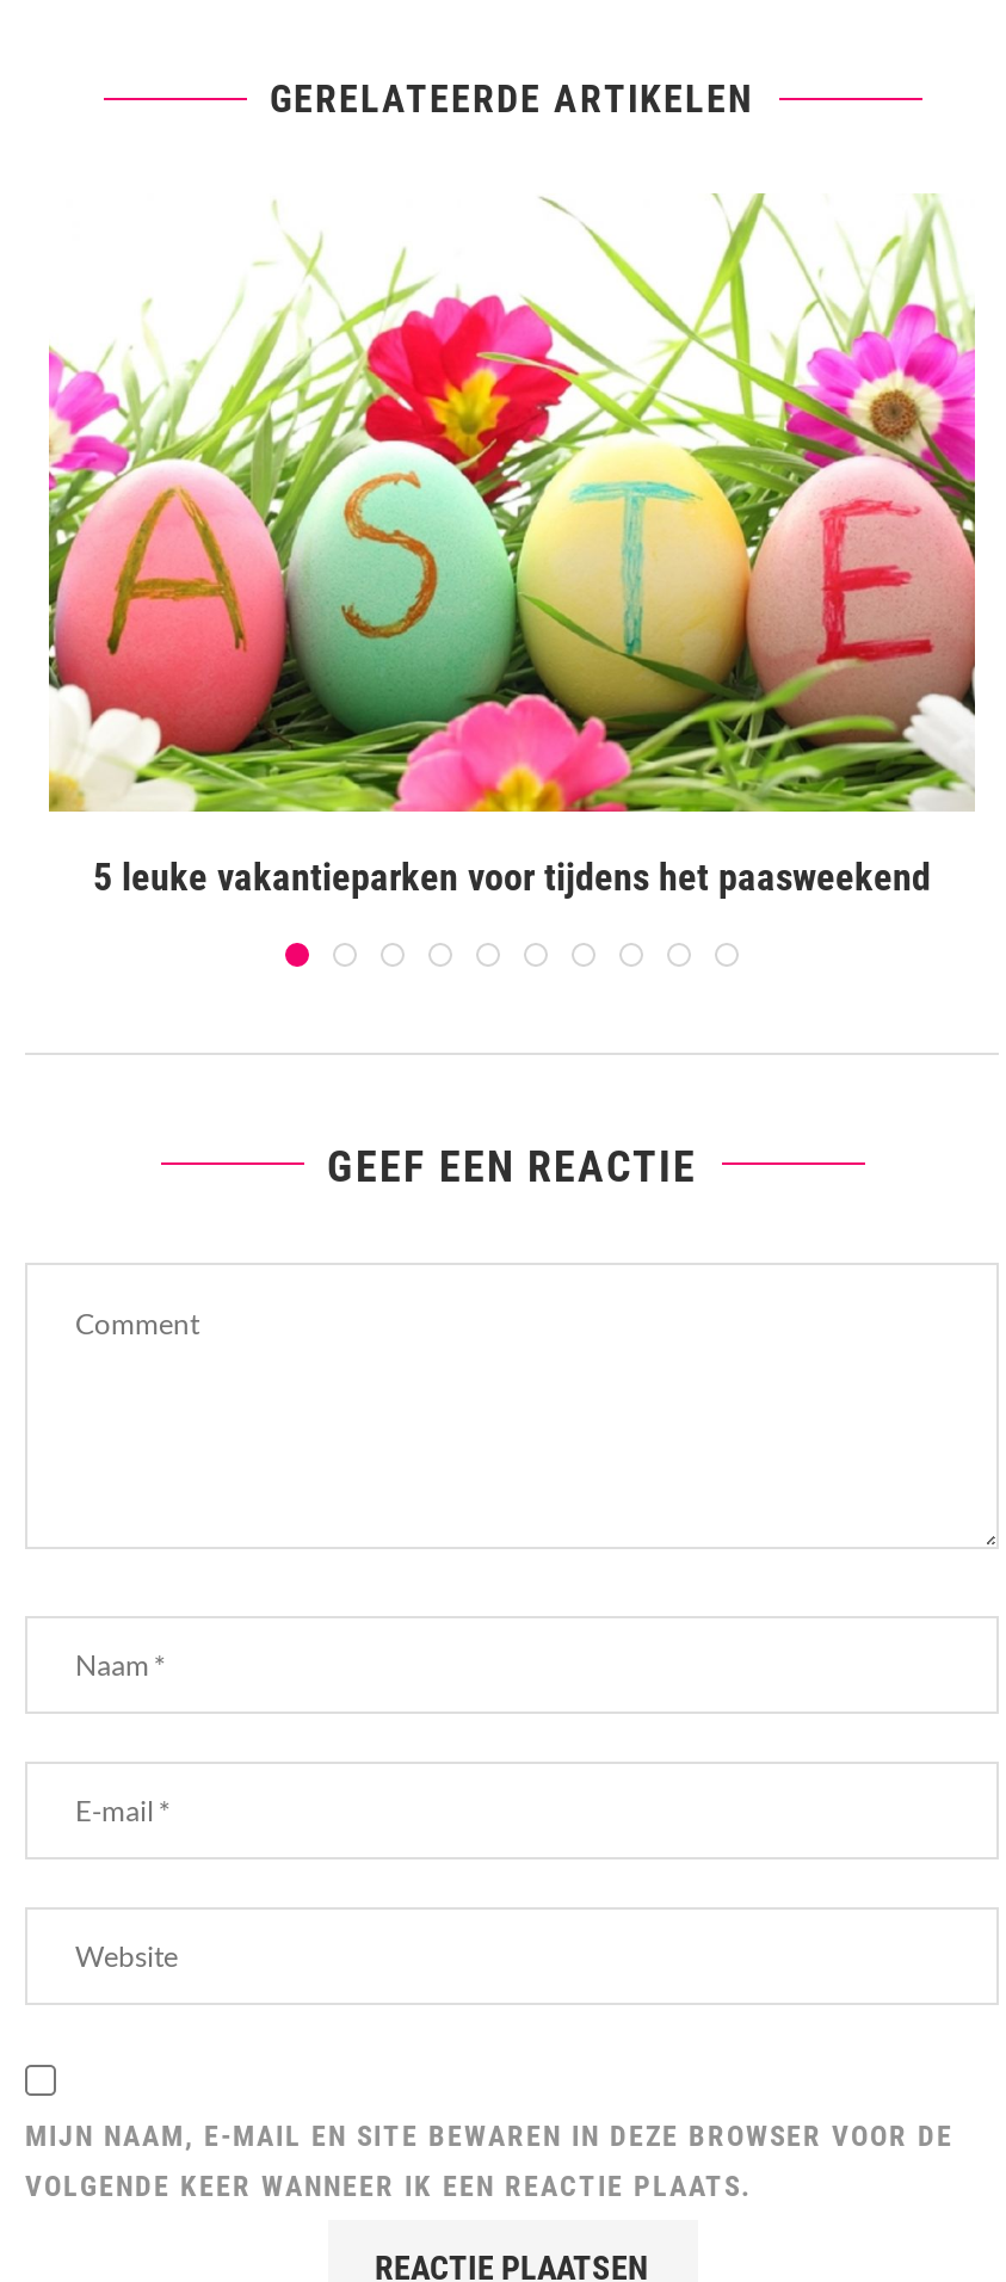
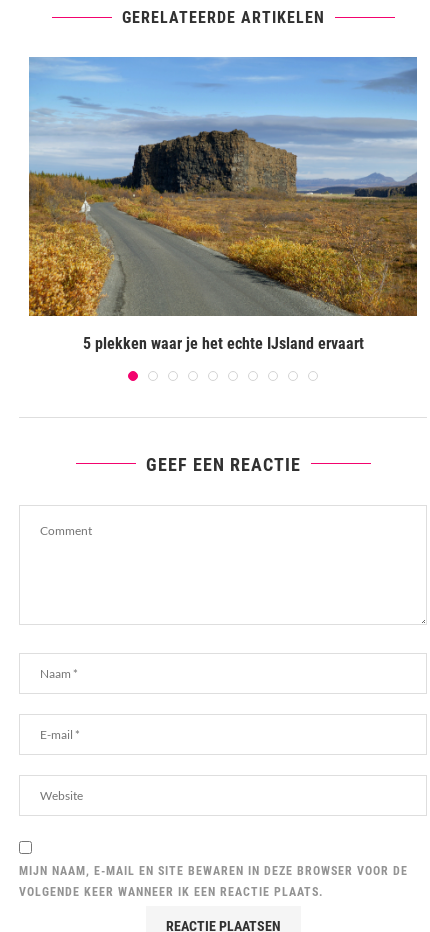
- [image]
- 5 leuke vakantieparken voor tijdens het paasweekend
+ [image]
+ 5 plekken waar je het echte IJsland ervaart
